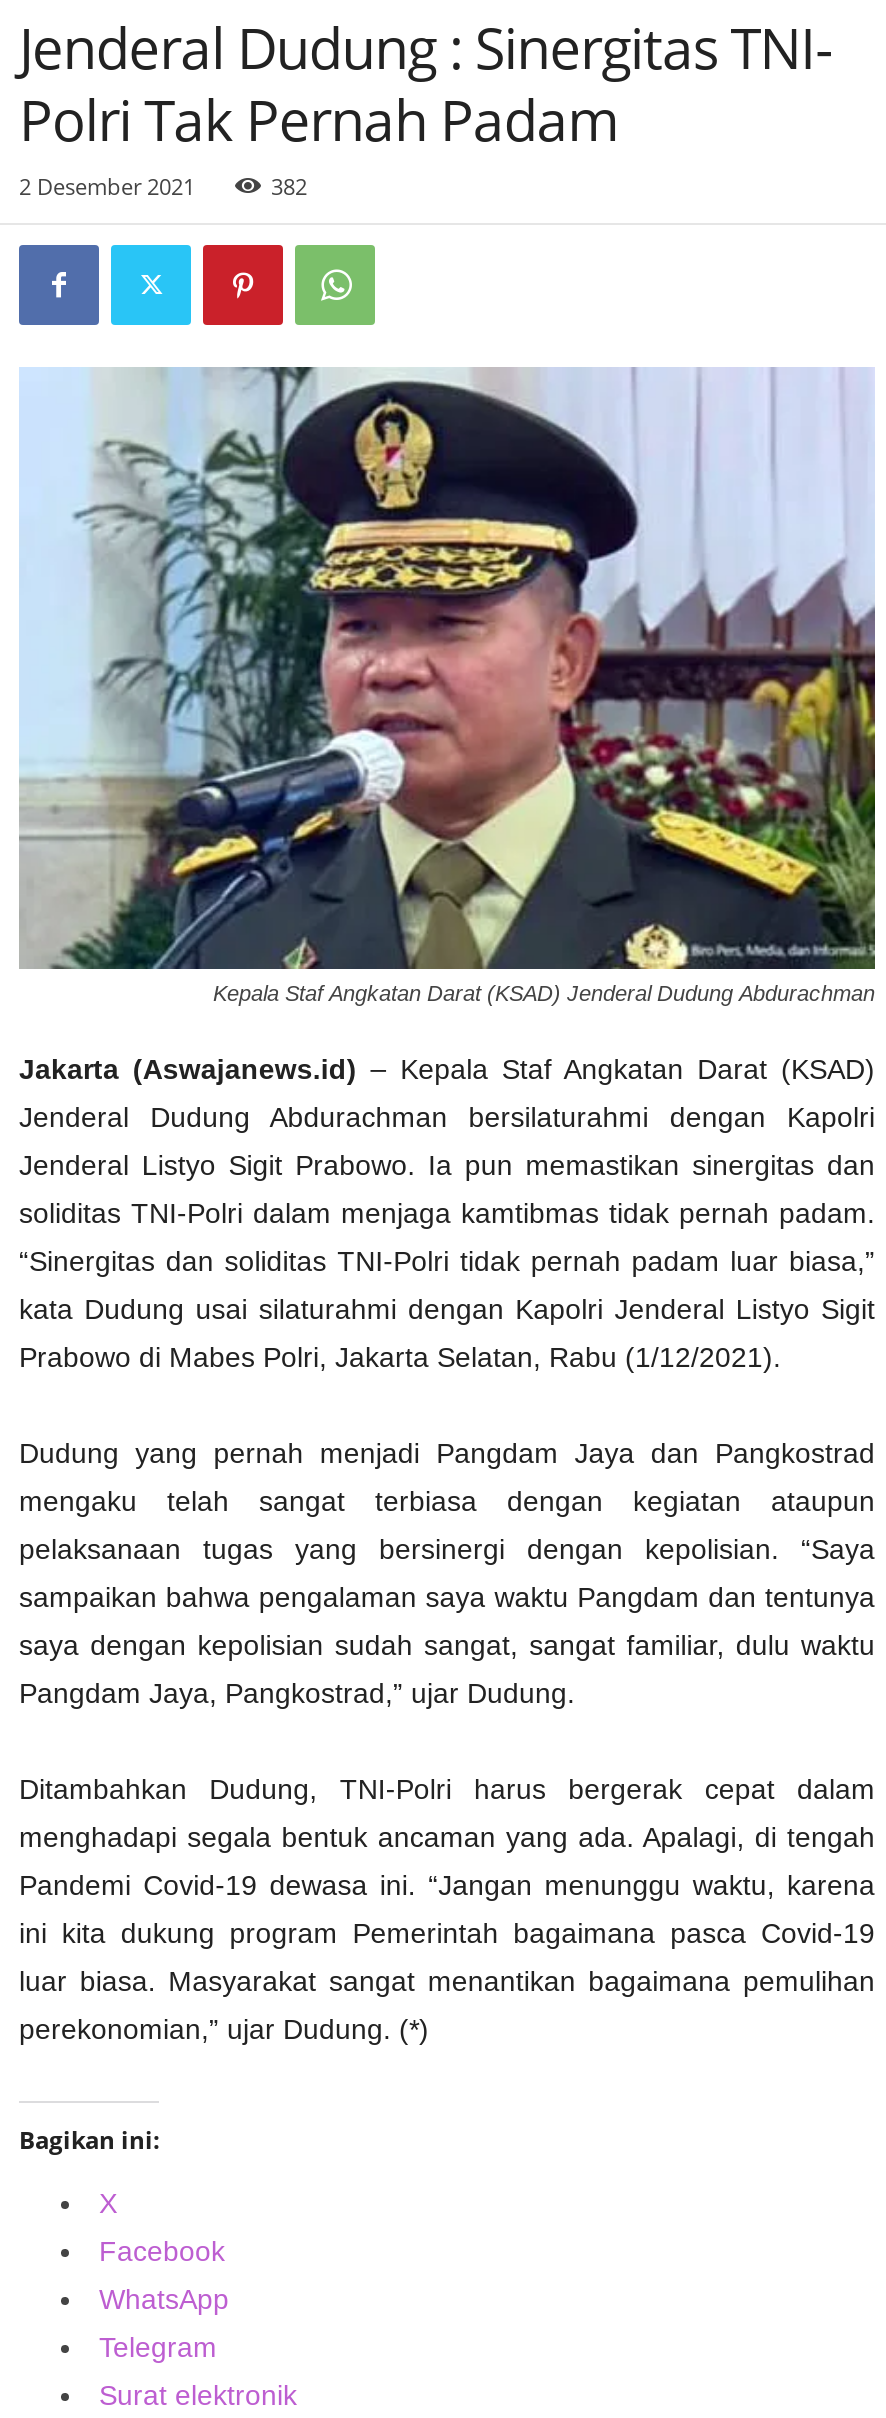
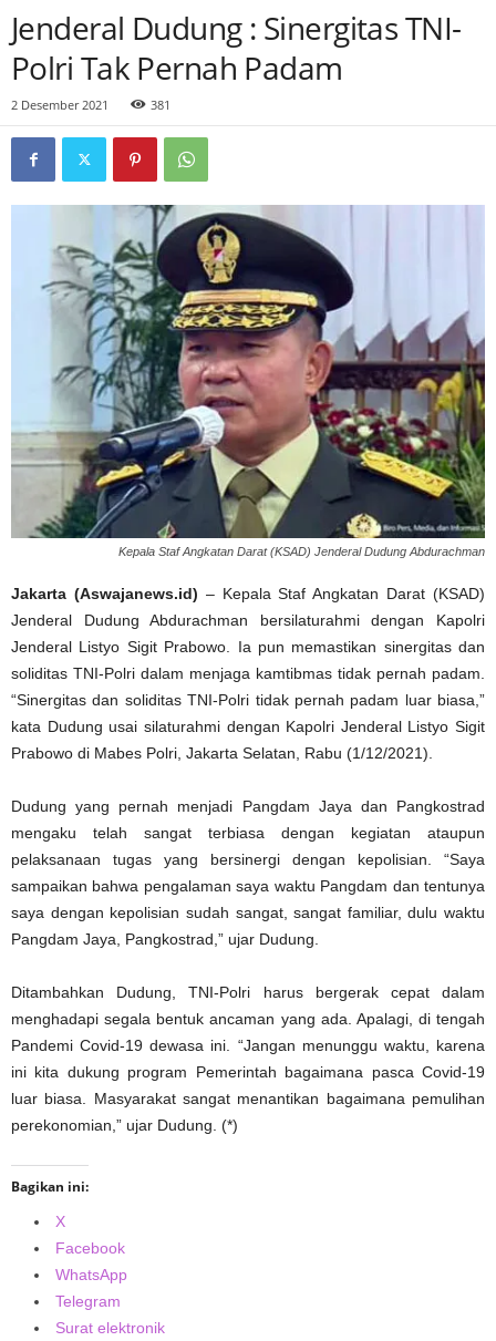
- 382
+ 381
